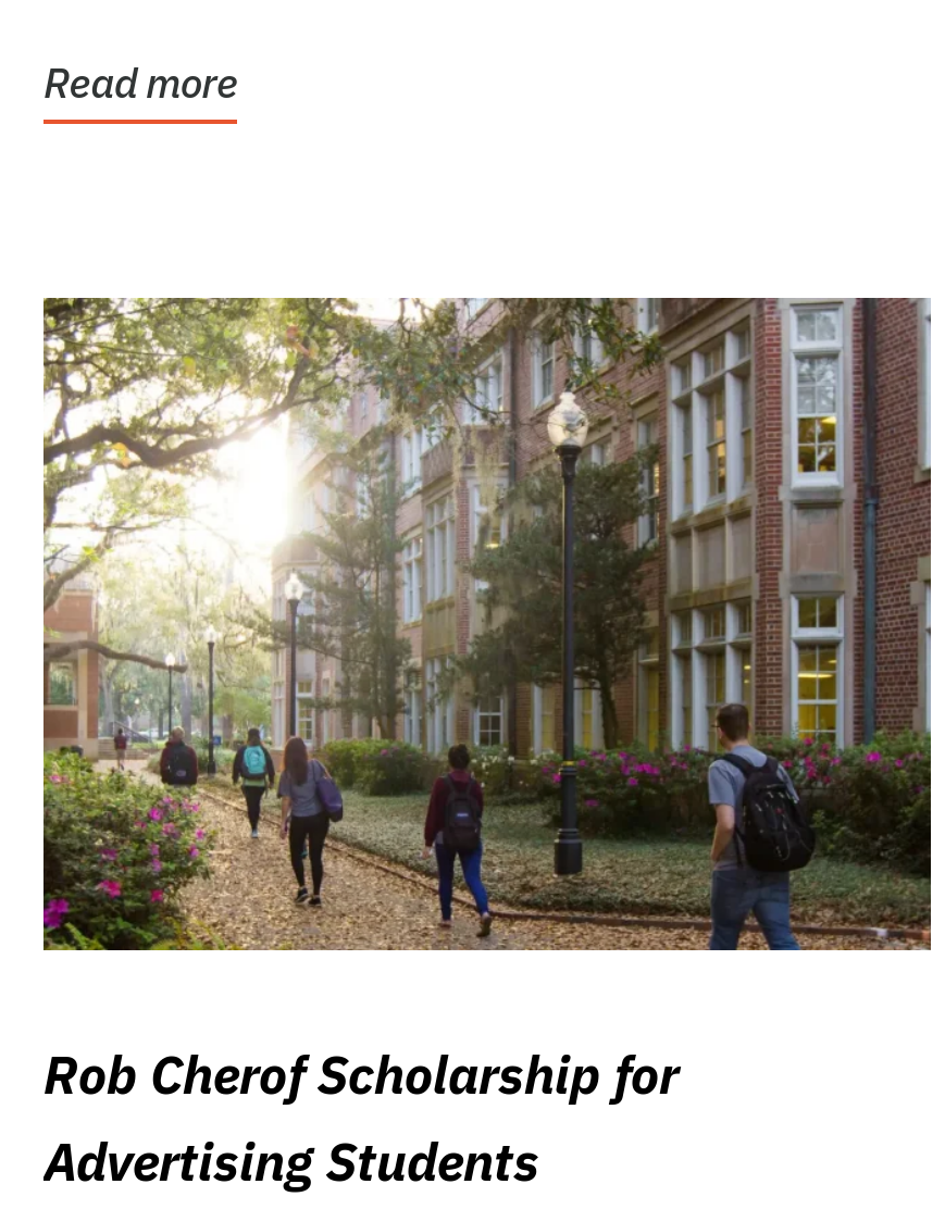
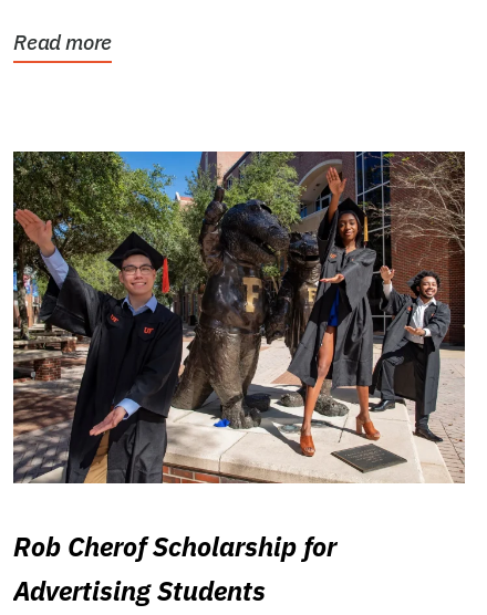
- [image]
+ [image]
